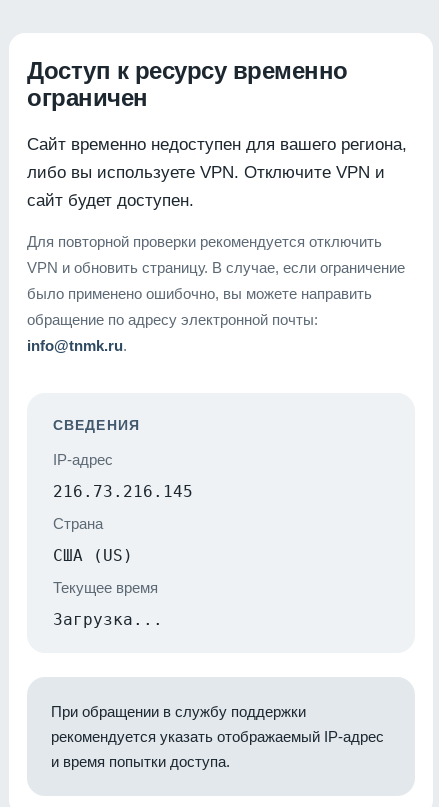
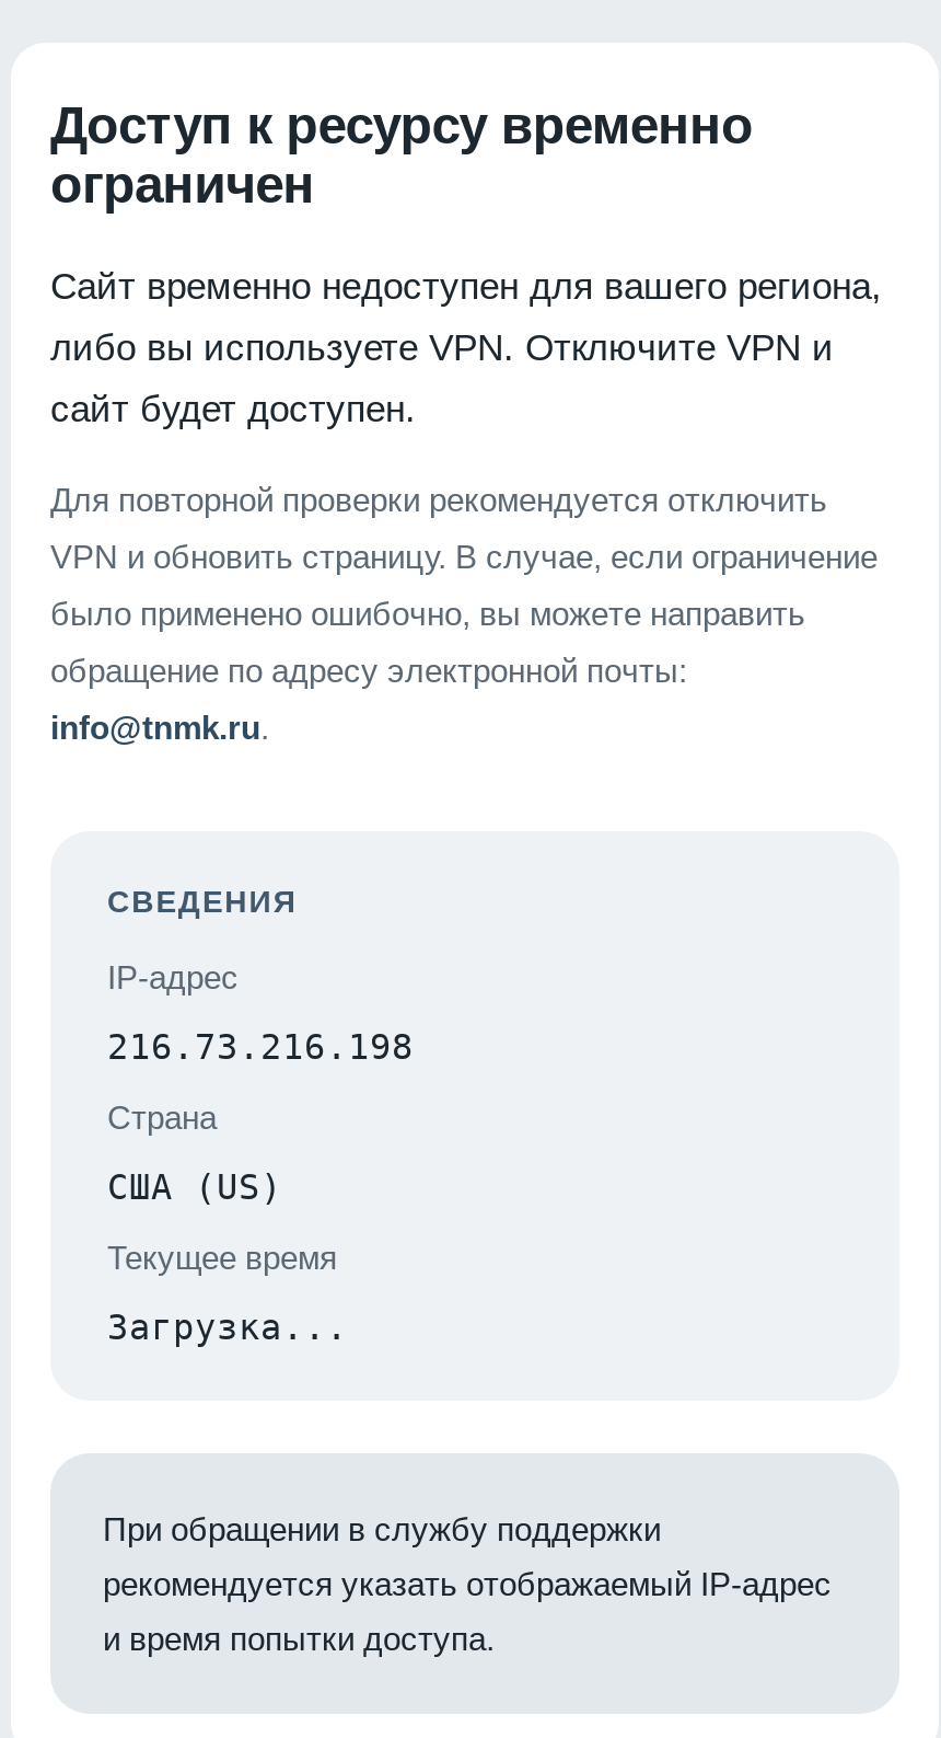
- 216.73.216.145
+ 216.73.216.198
